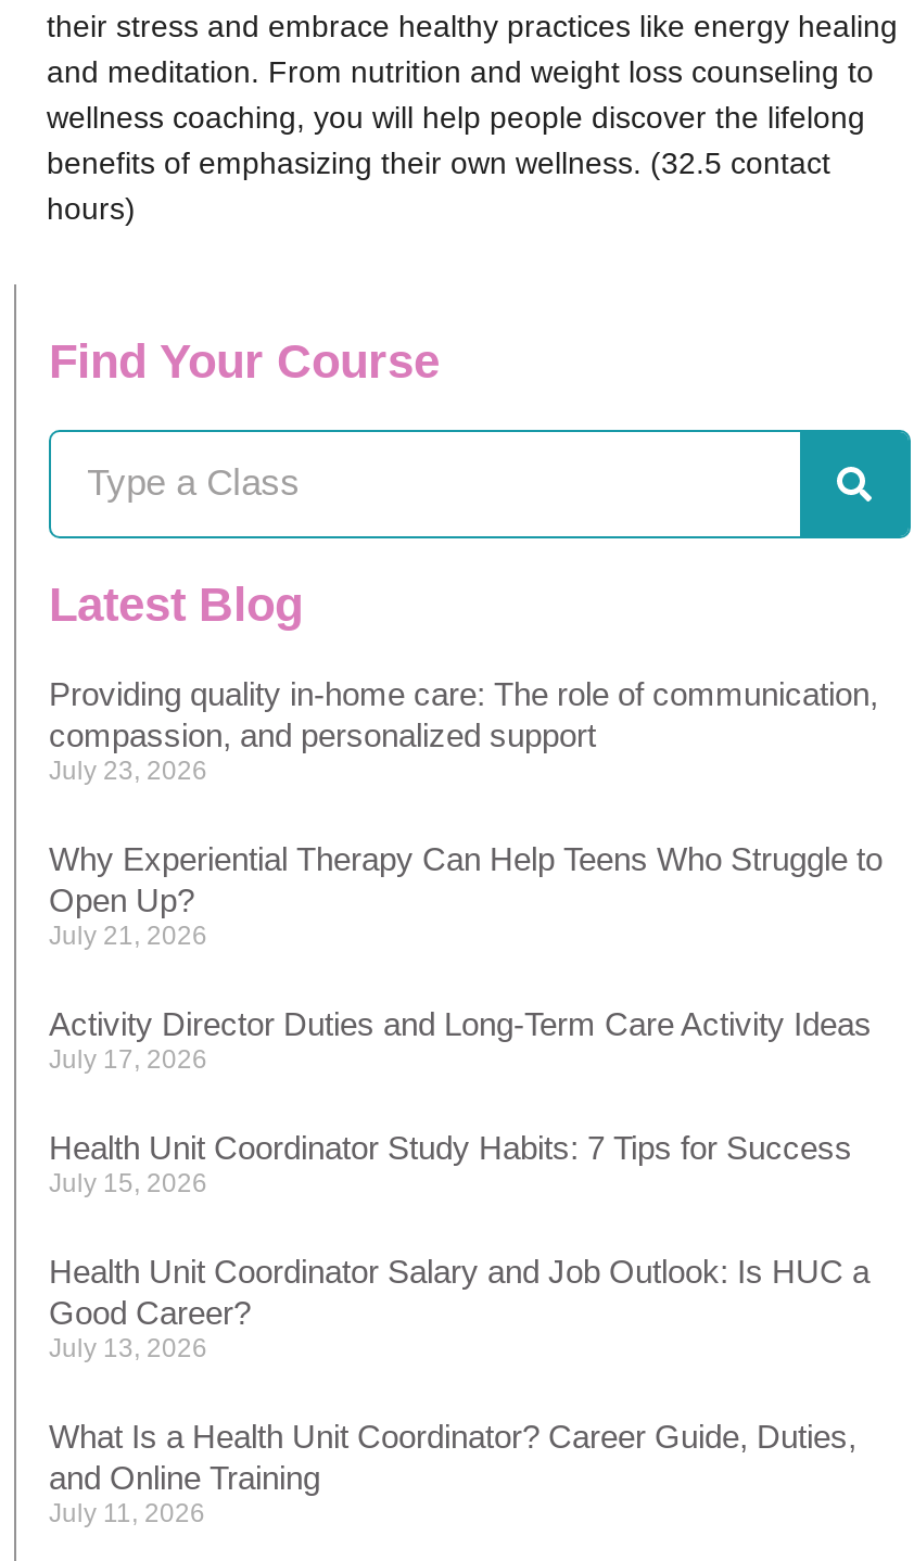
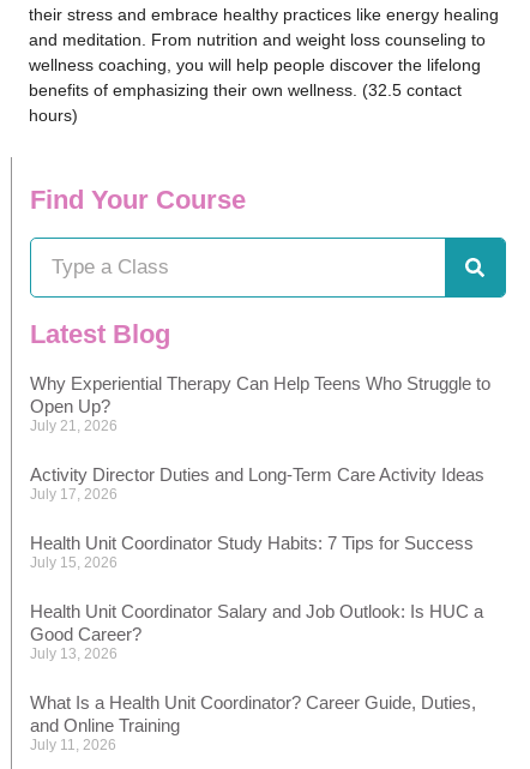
- Providing quality in-home care: The role of communication,
- compassion, and personalized support
- July 23, 2026
